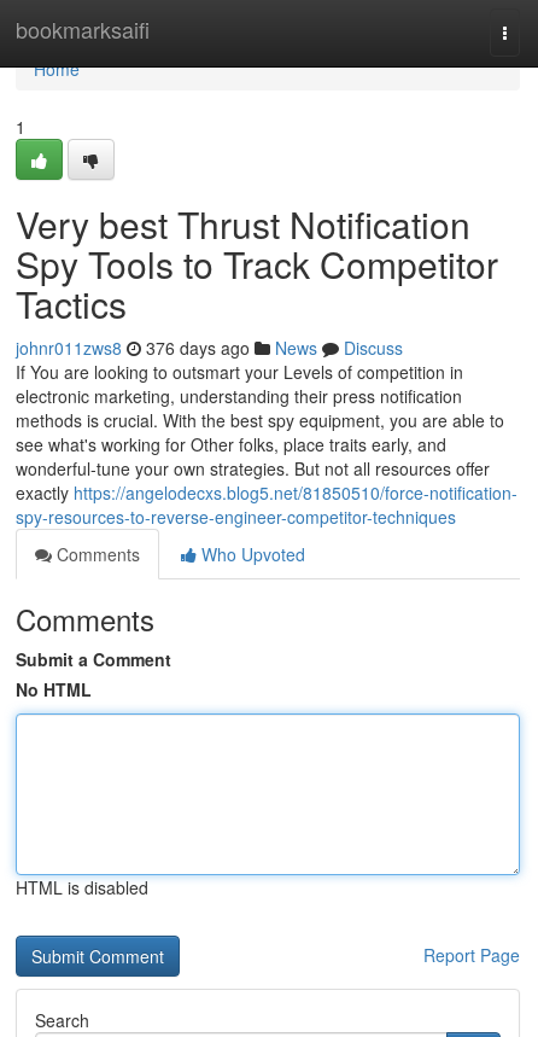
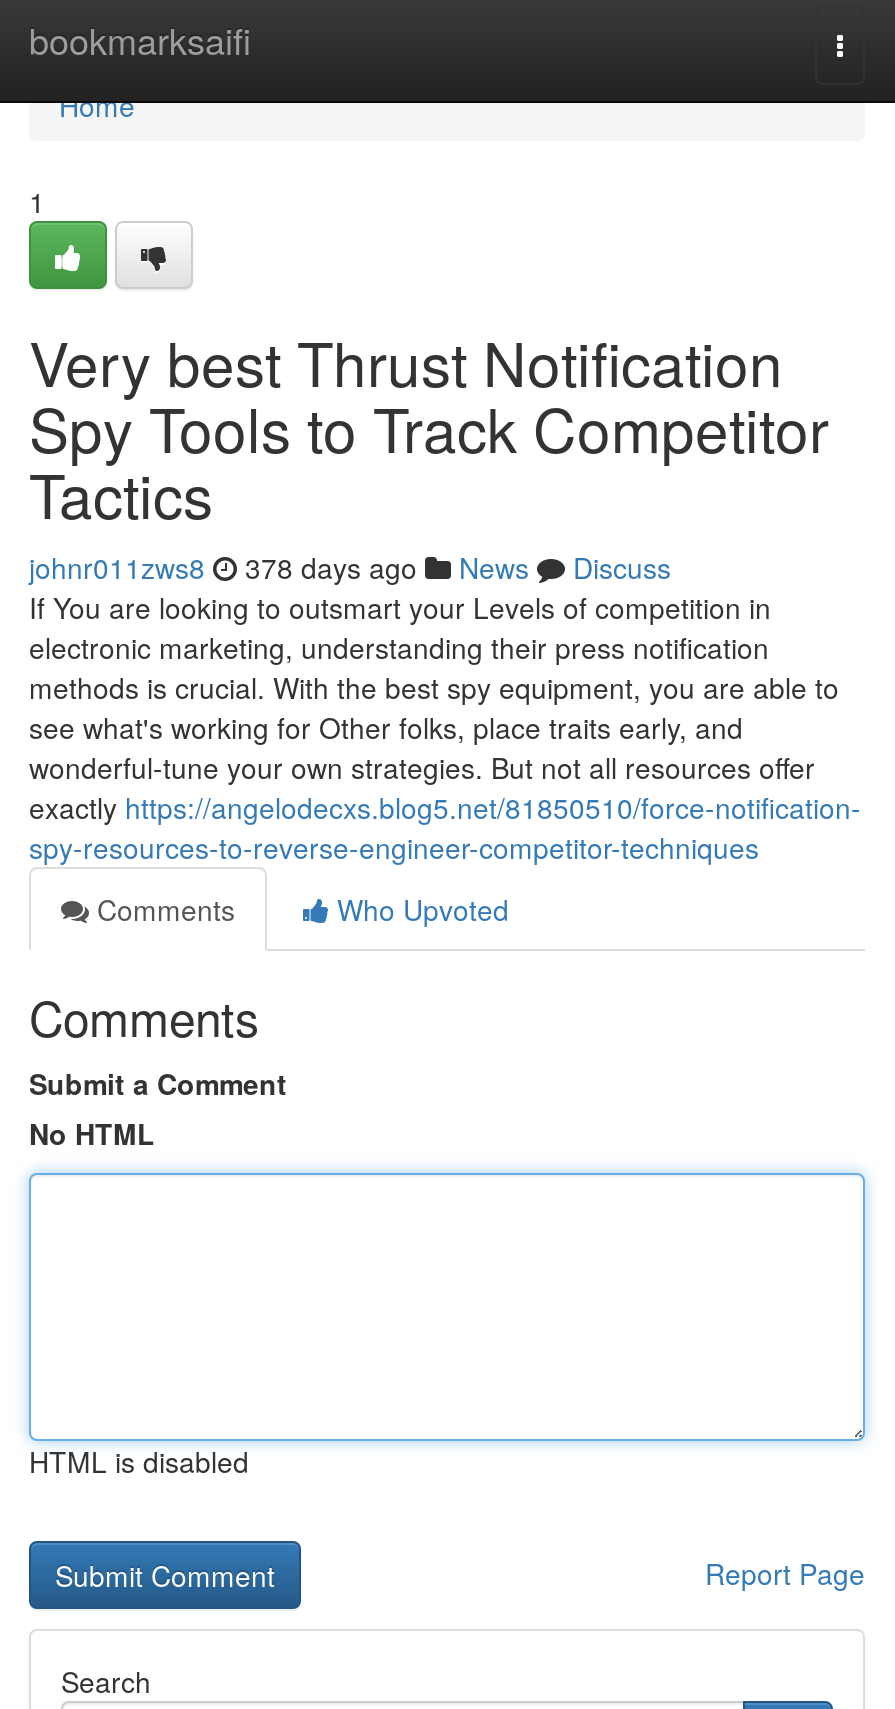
- johnr011zws8 376 days ago News Discuss
+ johnr011zws8 378 days ago News Discuss
